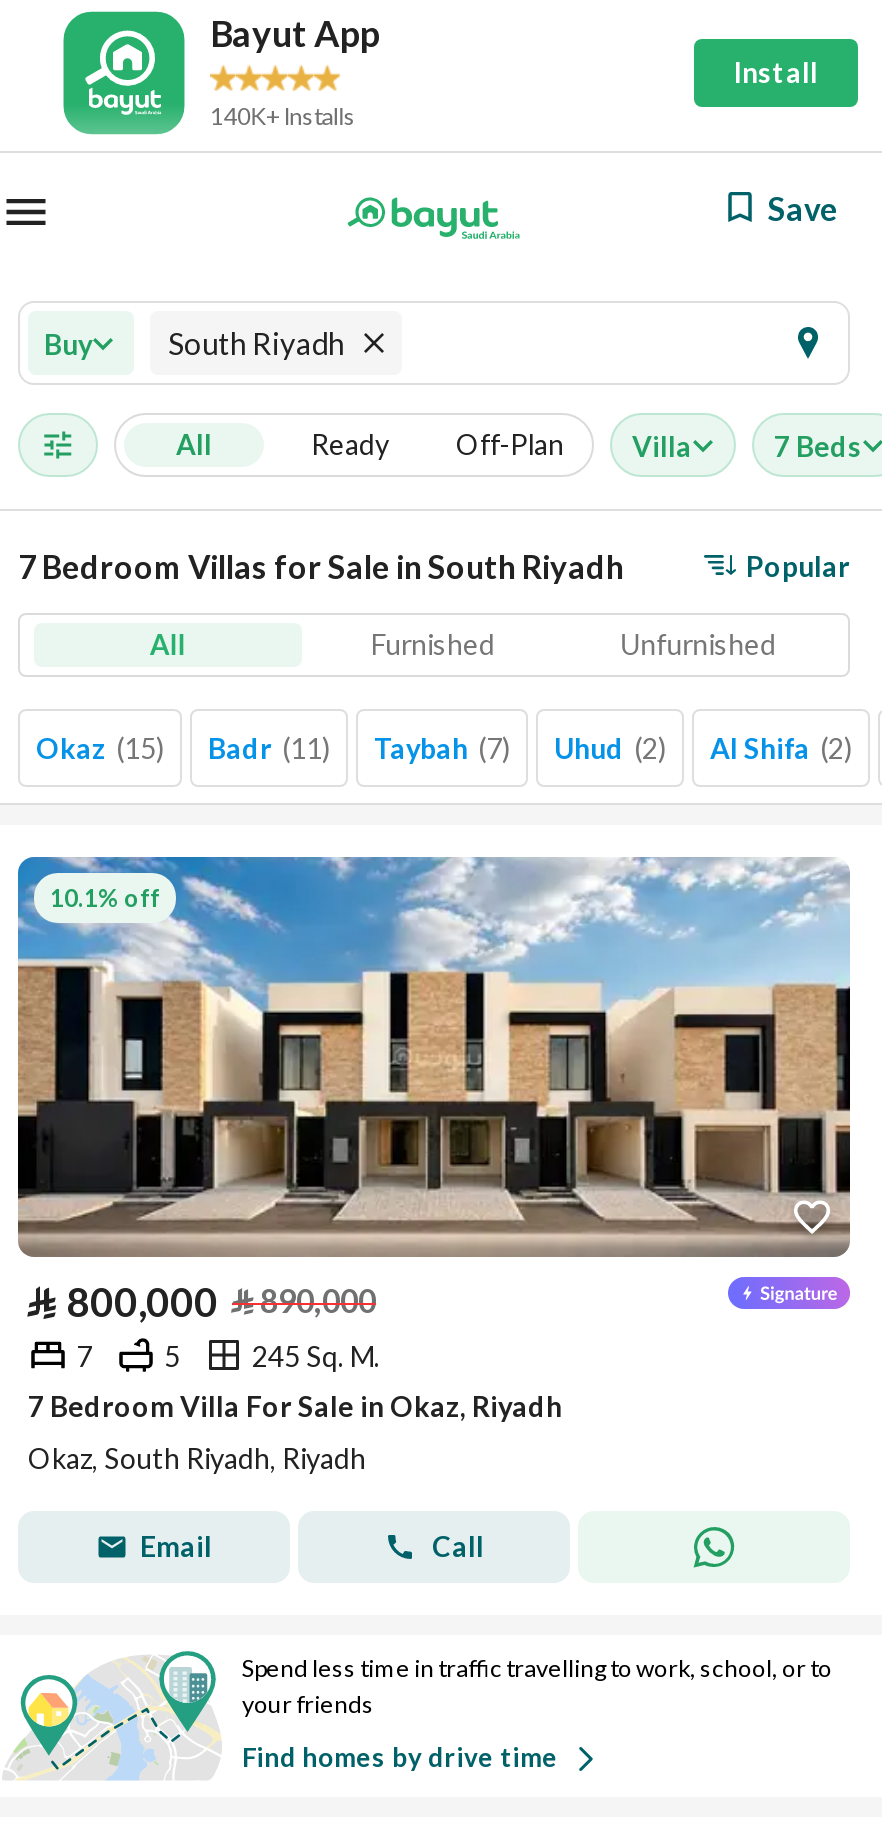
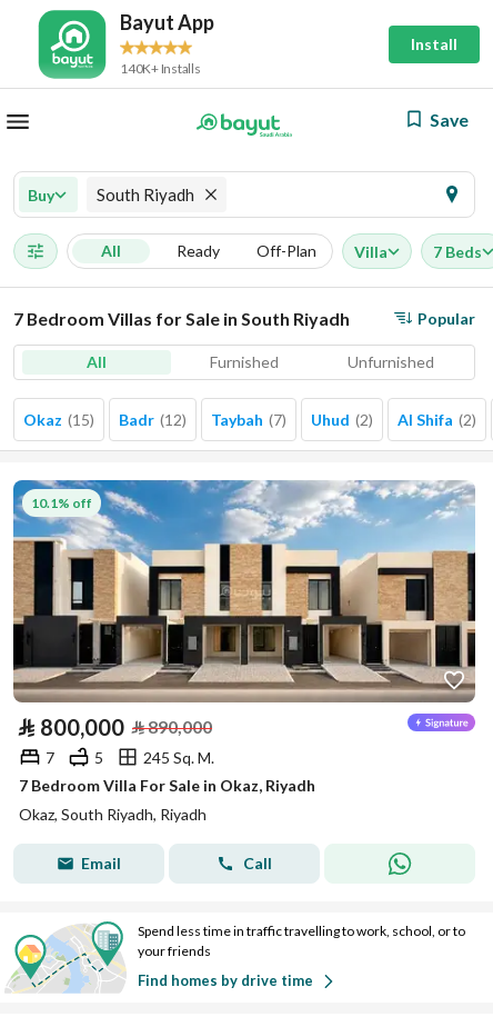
- Okaz (15) Badr (11) Taybah (7) Uhud (2) Al Shifa (2)
+ Okaz (15) Badr (12) Taybah (7) Uhud (2) Al Shifa (2)
